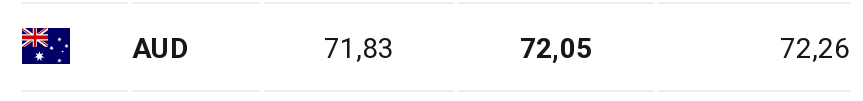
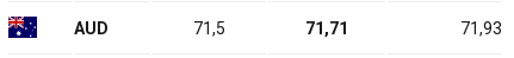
- 71,83
+ 71,5

- 72,05
+ 71,71

- 72,26
+ 71,93
